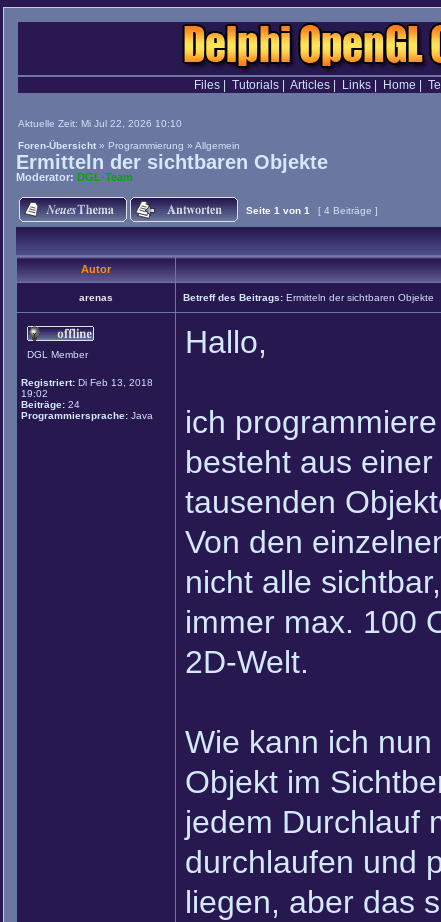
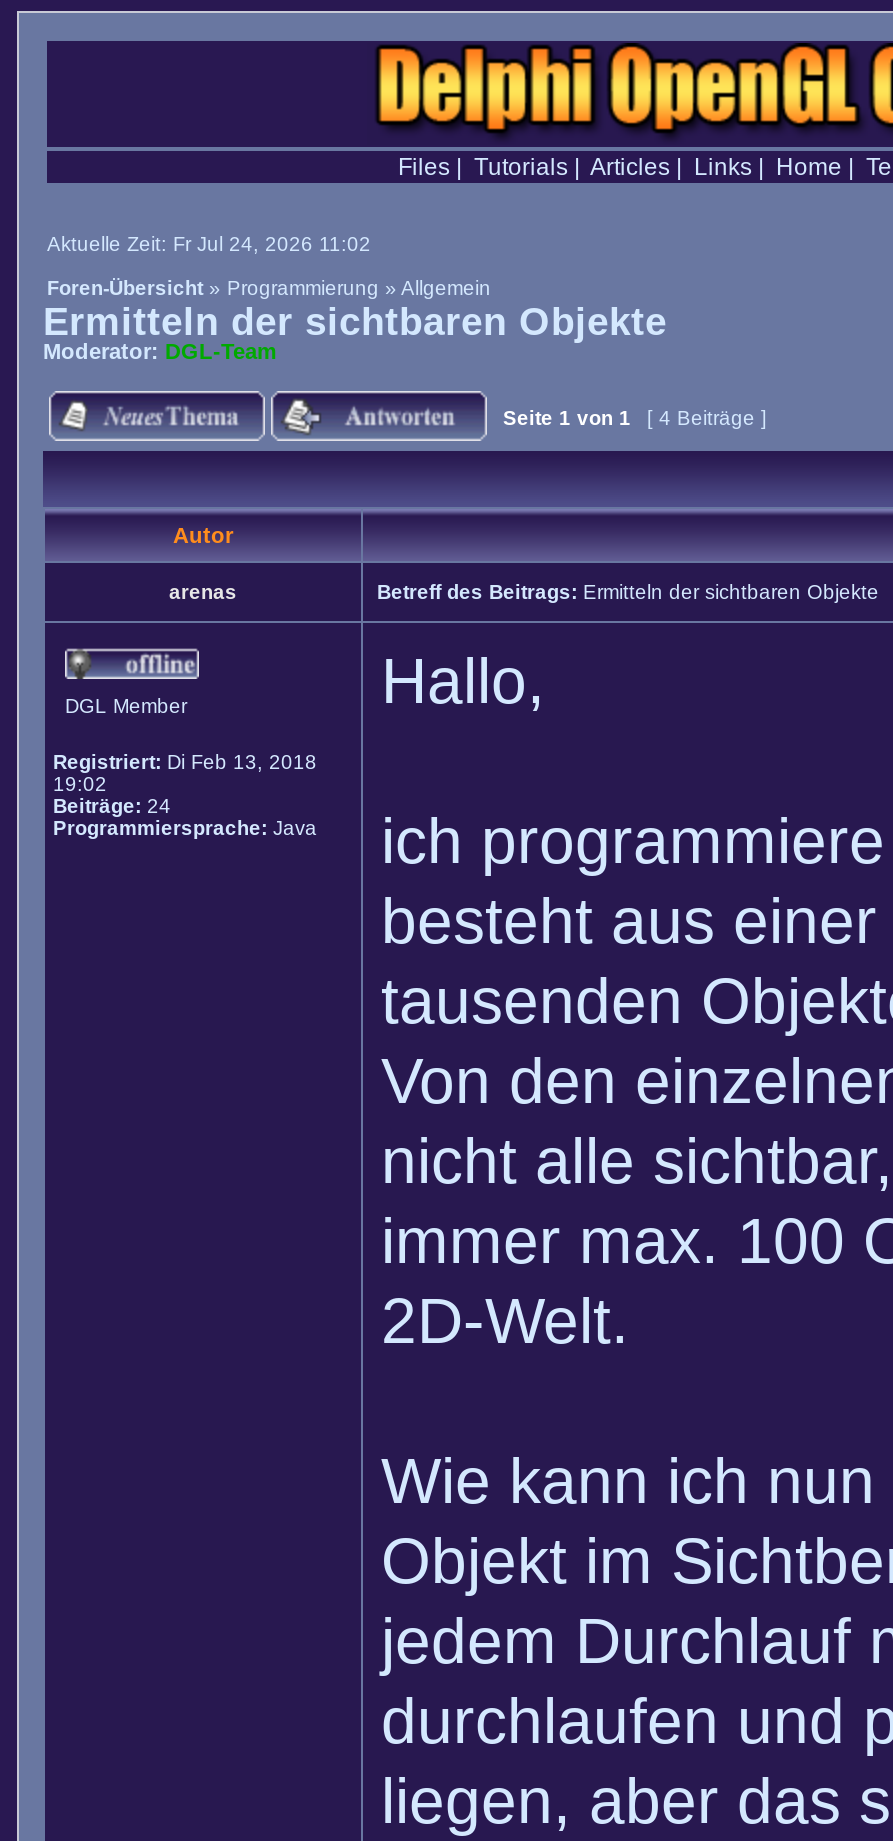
- Aktuelle Zeit: Mi Jul 22, 2026 10:10
+ Aktuelle Zeit: Fr Jul 24, 2026 11:02
